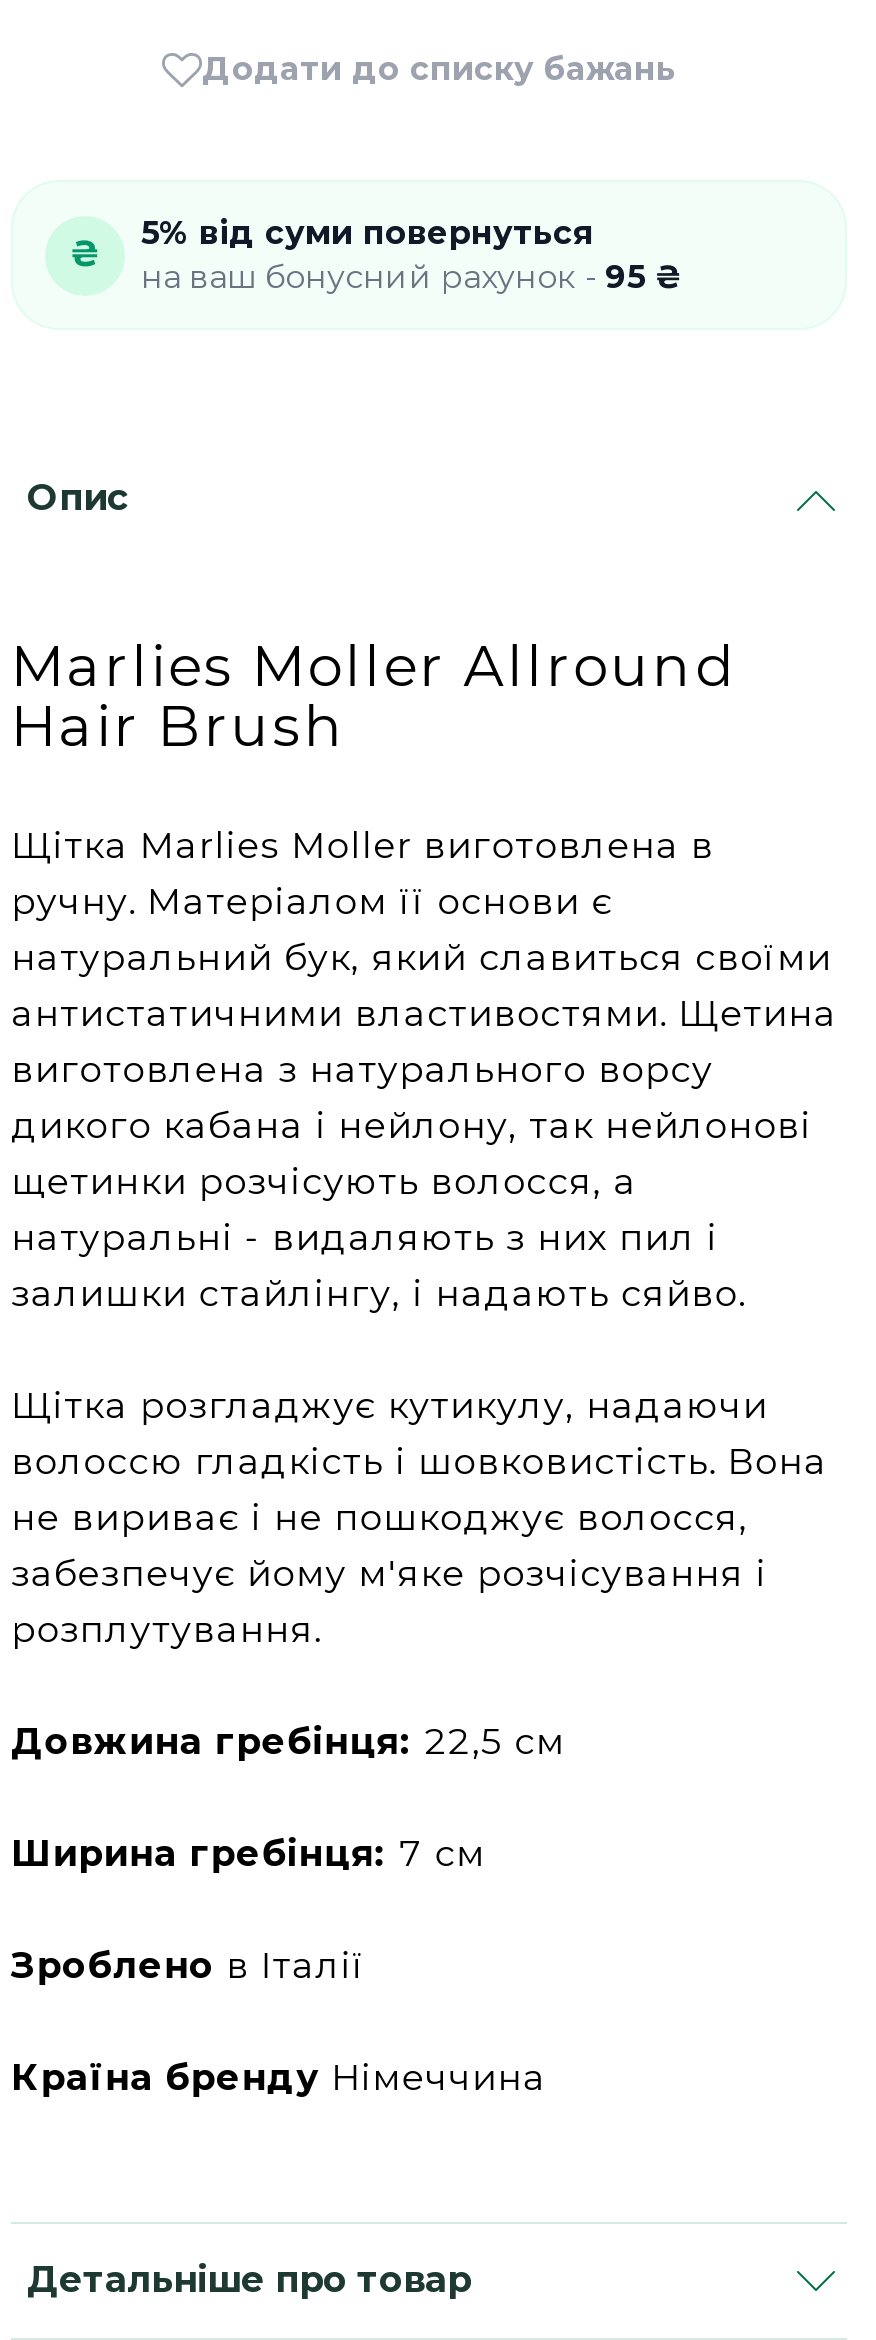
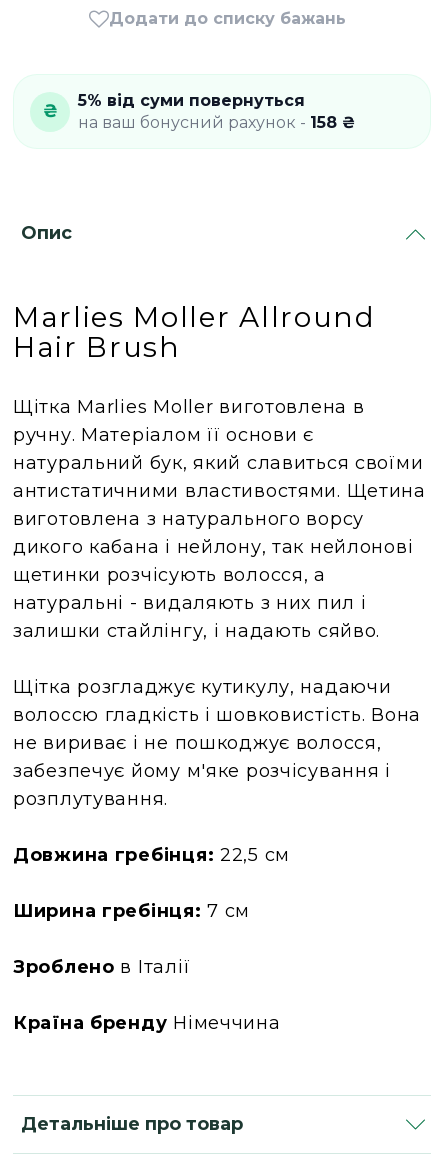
- на ваш бонусний рахунок - 95 ₴
+ на ваш бонусний рахунок - 158 ₴
